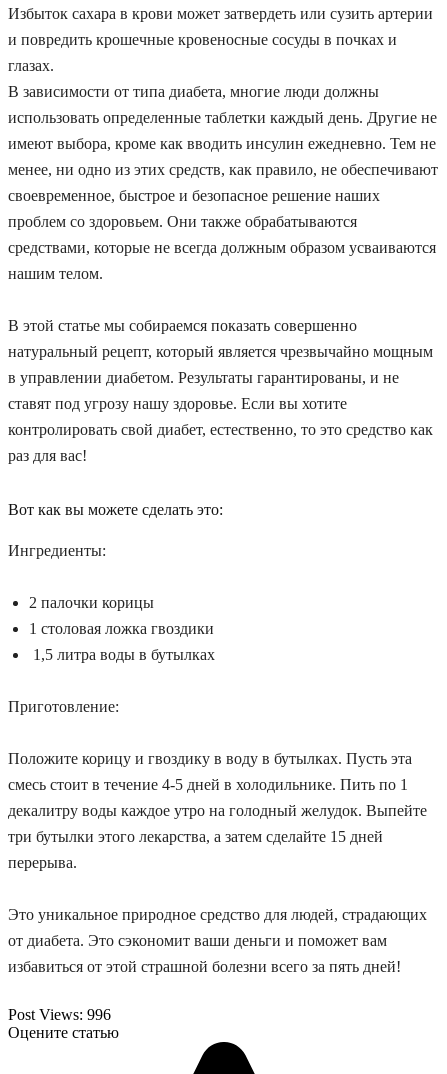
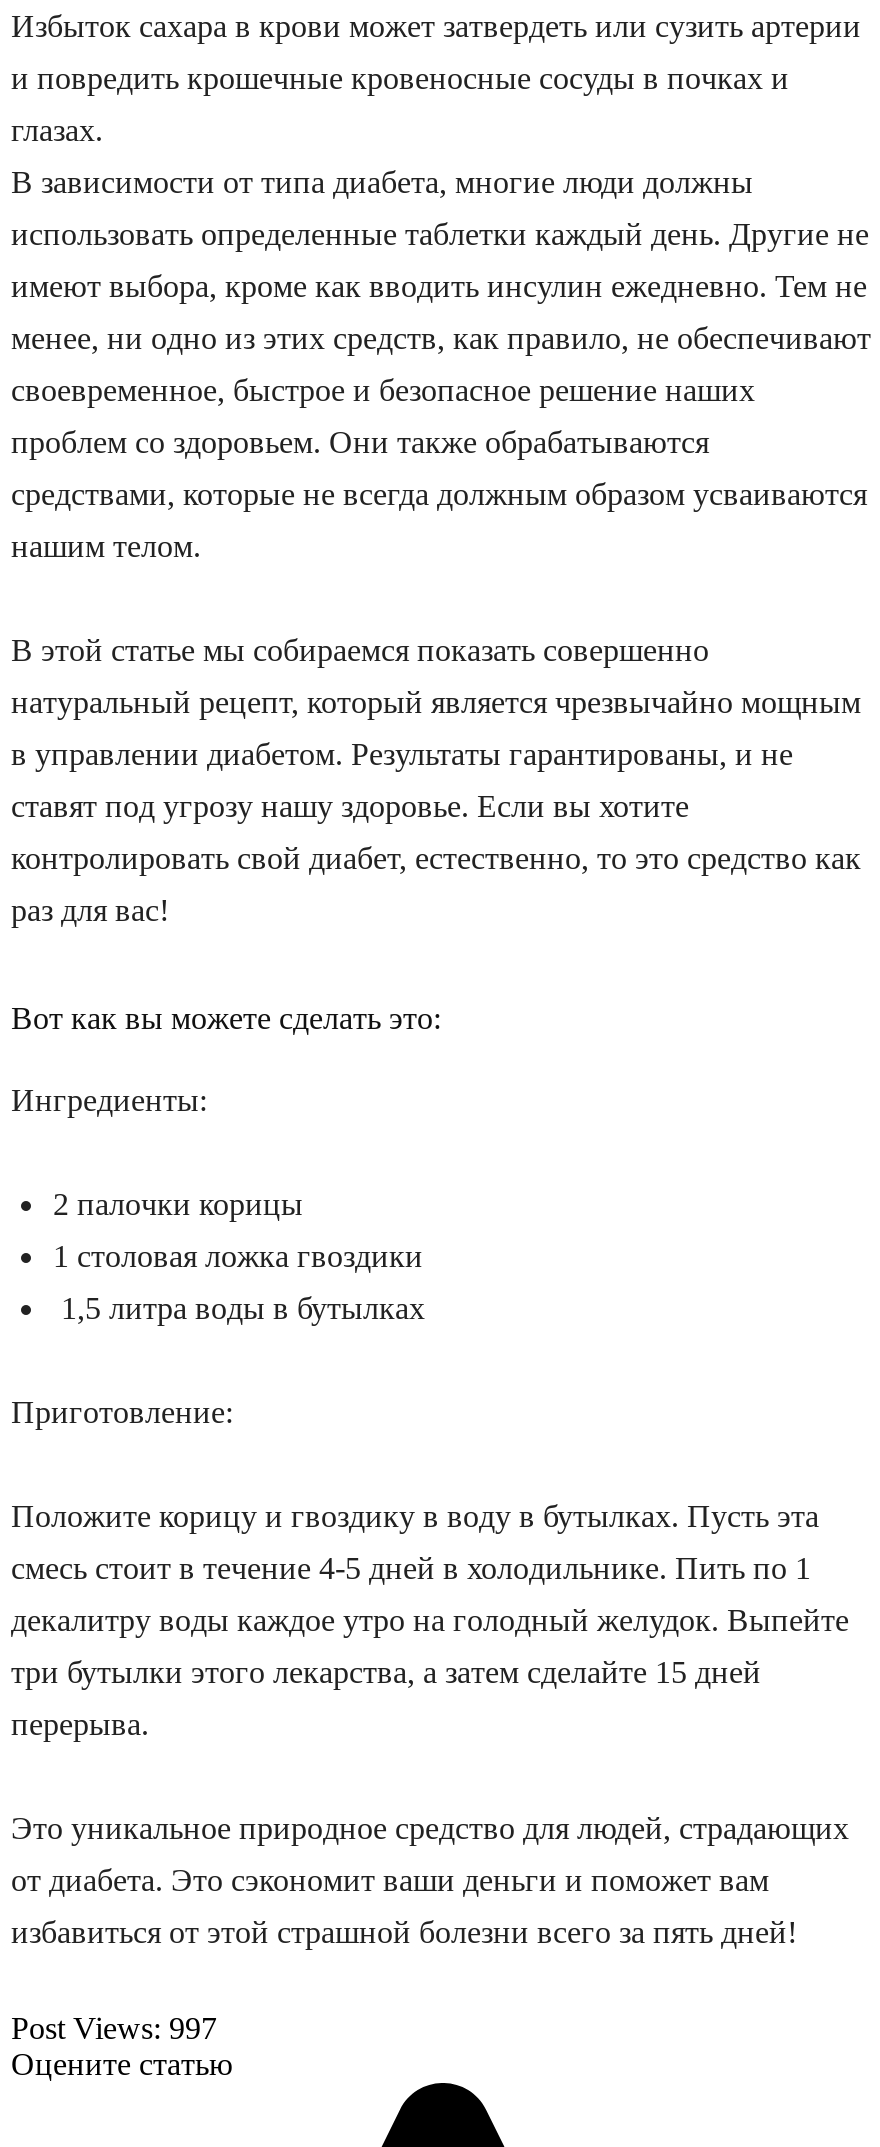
- Post Views: 996
+ Post Views: 997
